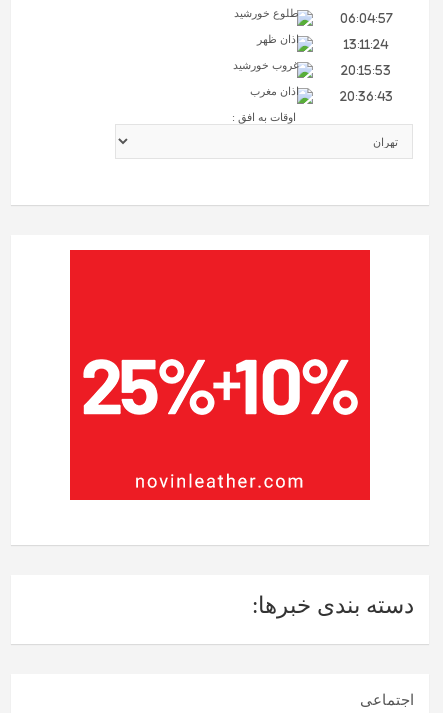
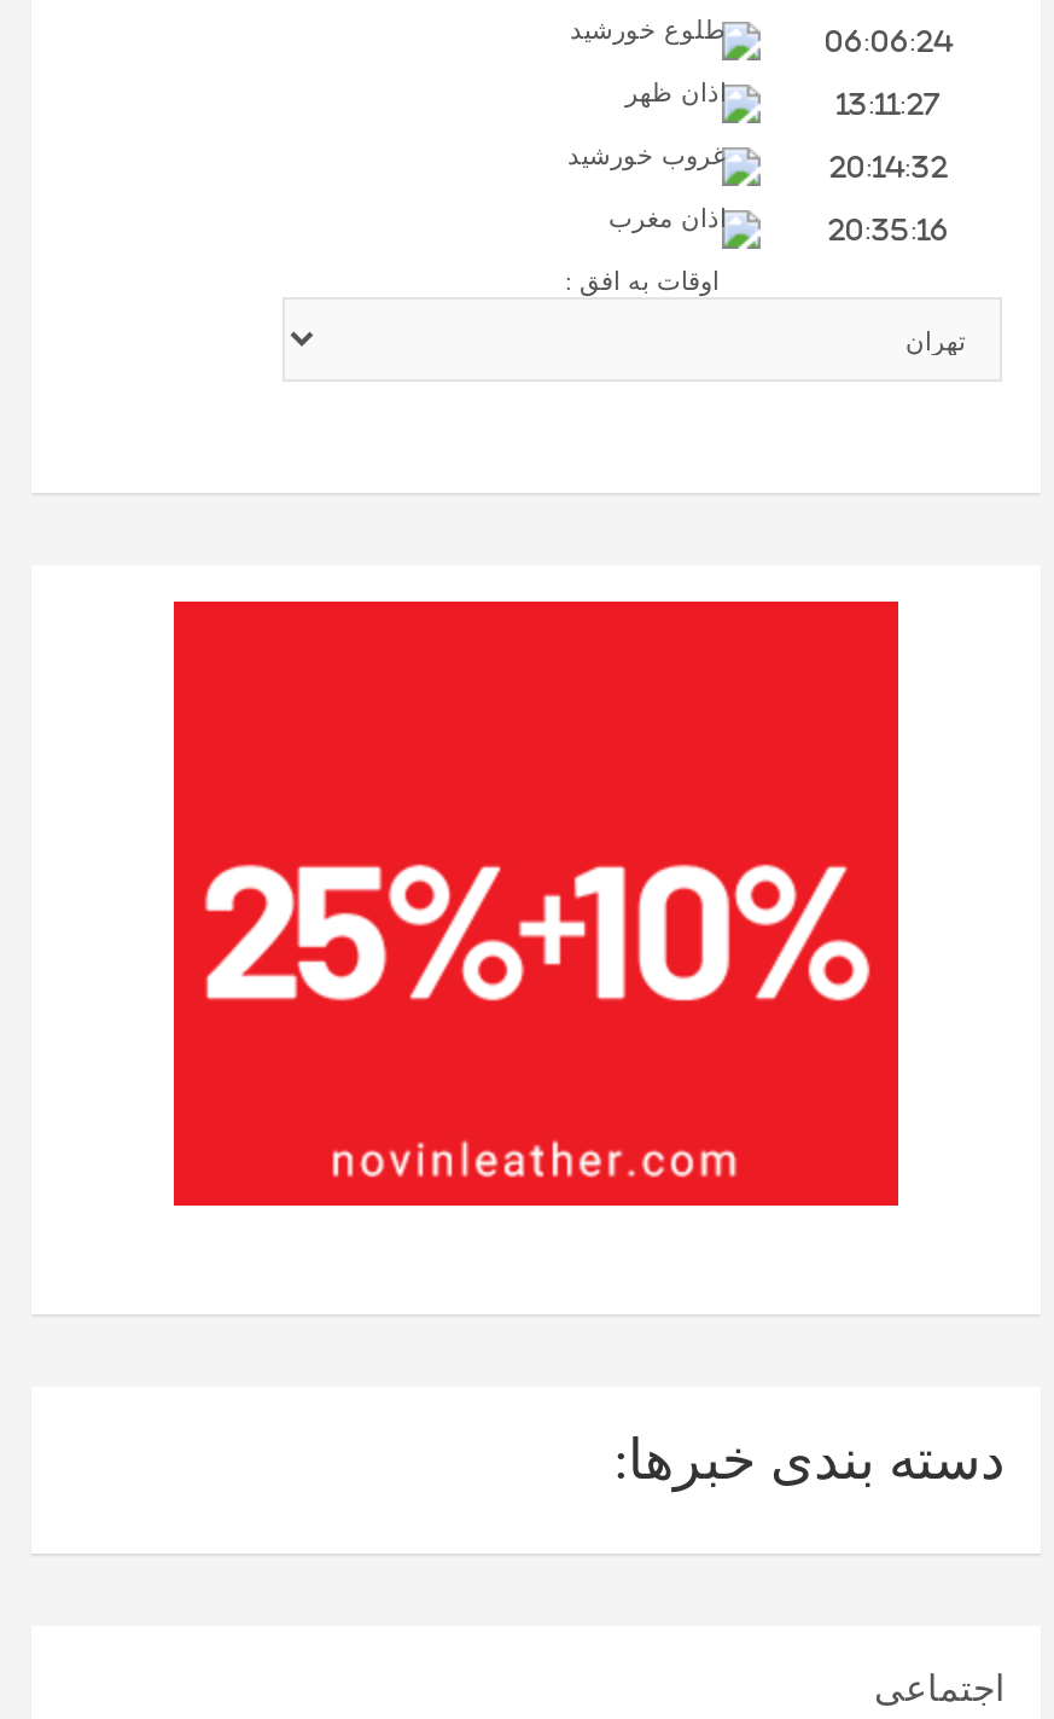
- 06:04:57
+ 06:06:24

- 13:11:24
+ 13:11:27

- 20:15:53
+ 20:14:32

- 20:36:43
+ 20:35:16
